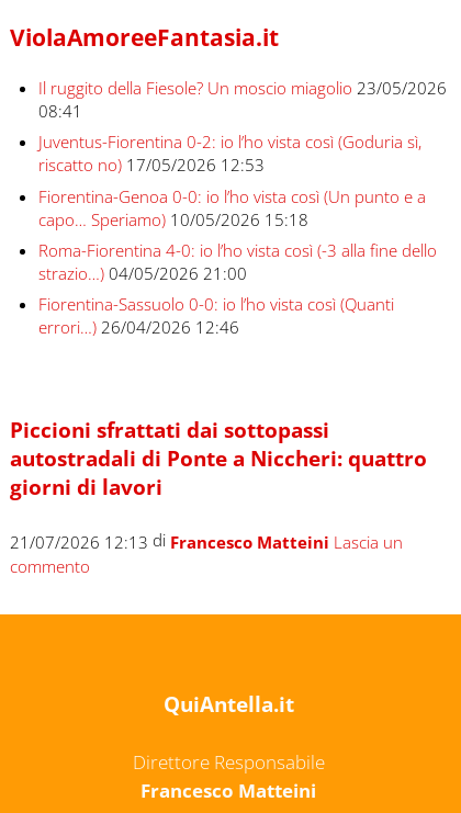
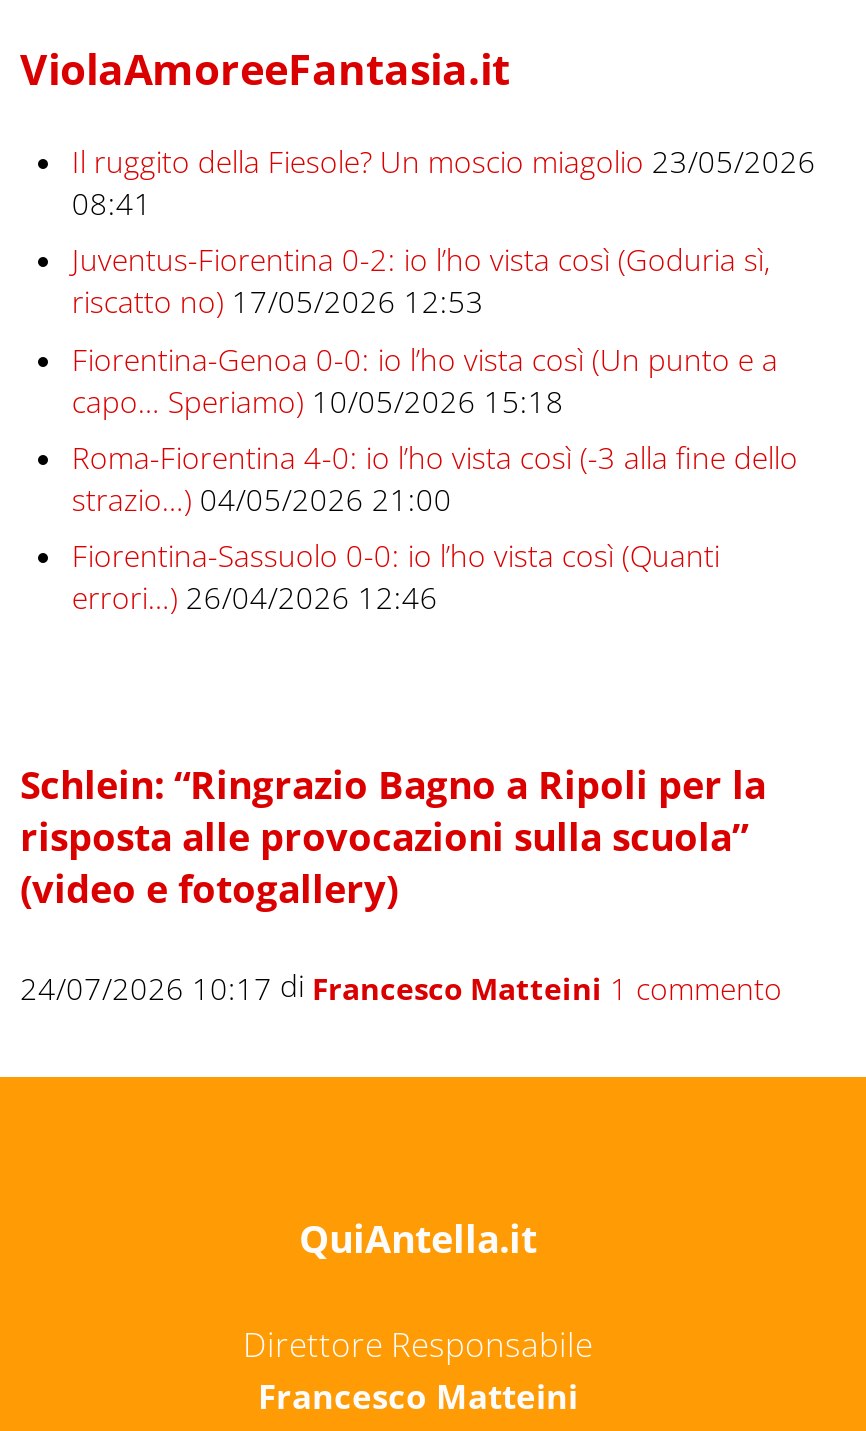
- Piccioni sfrattati dai sottopassi
- autostradali di Ponte a Niccheri: quattro
- giorni di lavori
+ Schlein: “Ringrazio Bagno a Ripoli per la
+ risposta alle provocazioni sulla scuola”
+ (video e fotogallery)

- 21/07/2026 12:13 di Francesco Matteini Lascia un
- commento
+ 24/07/2026 10:17 di Francesco Matteini 1 commento
